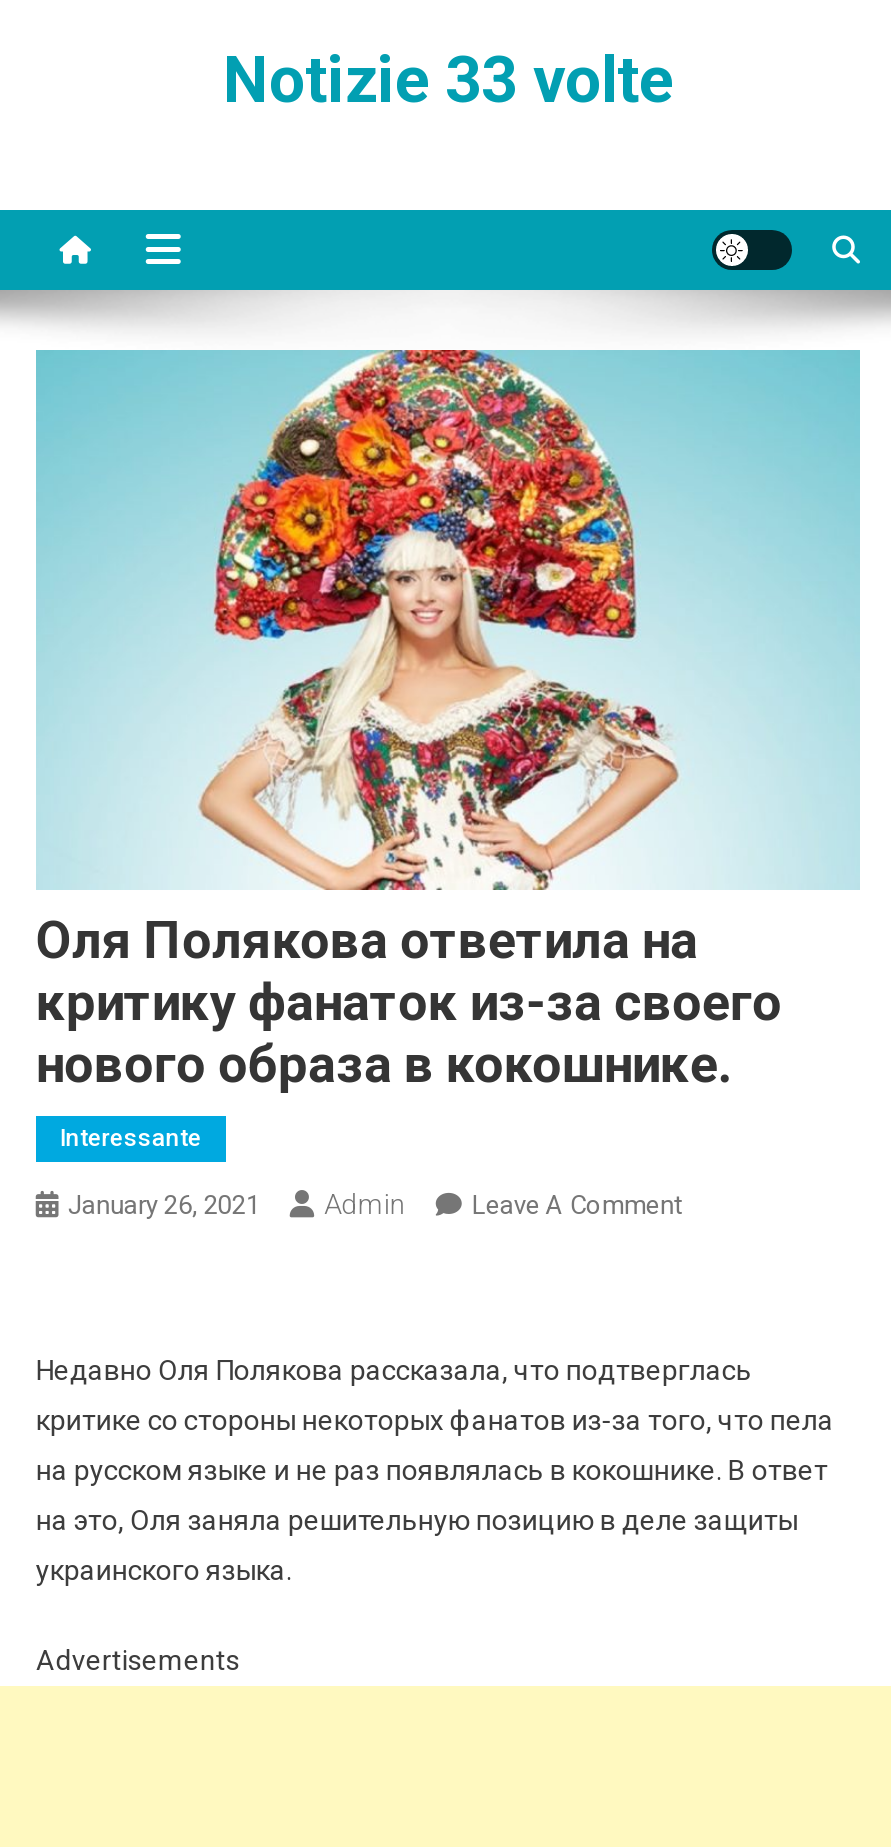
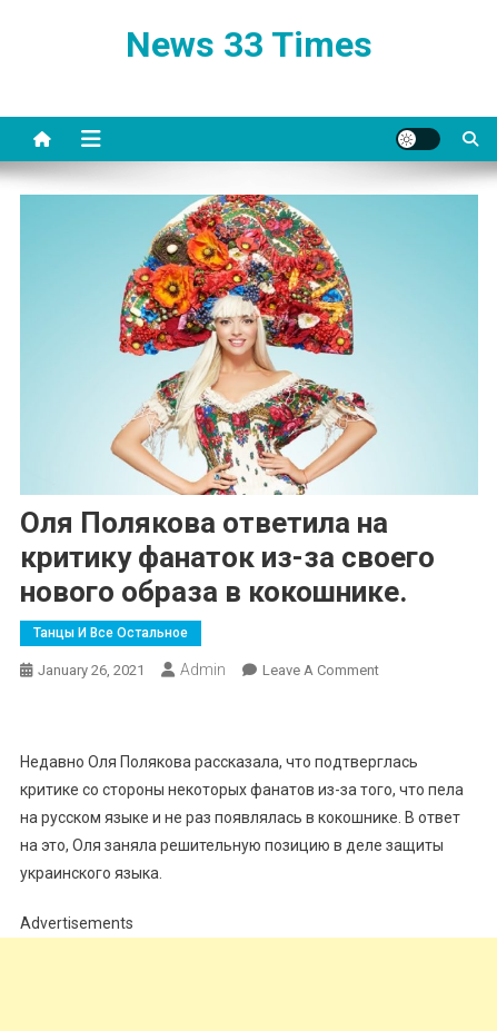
- Notizie 33 volte
+ News 33 Times

- Interessante
+ Танцы И Все Остальное
